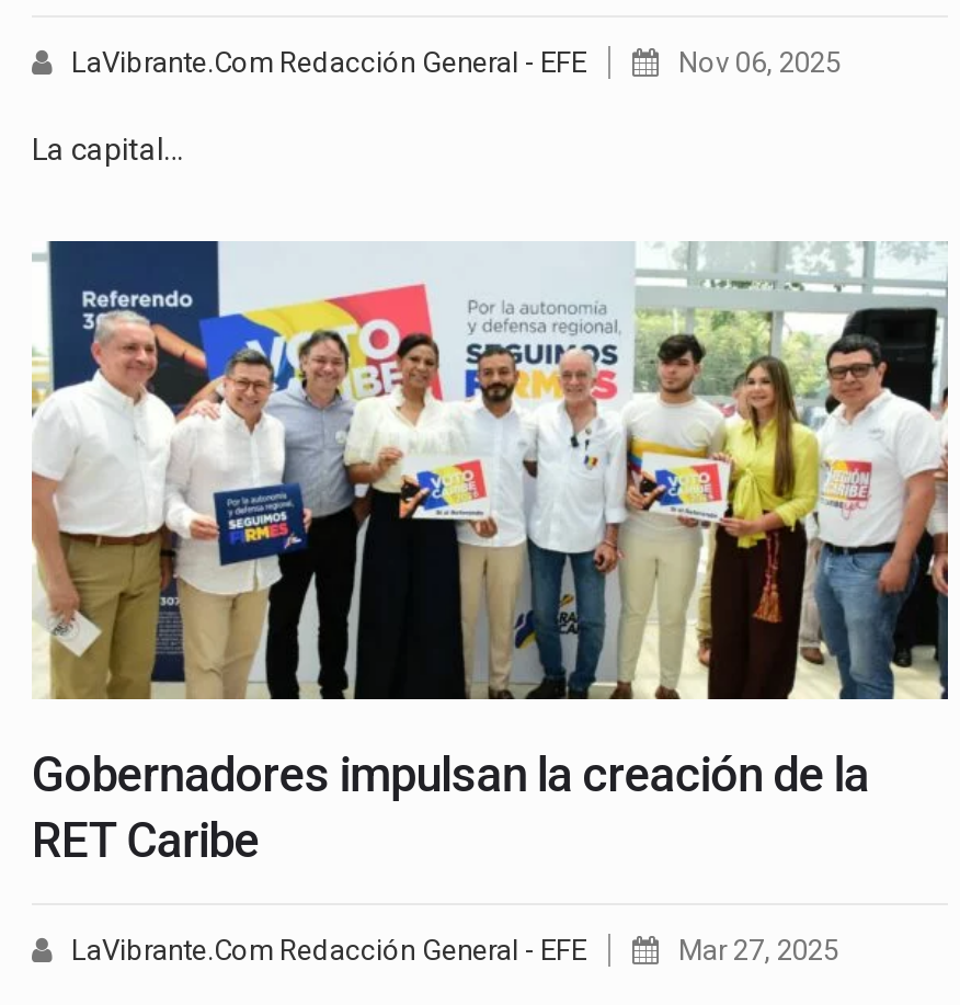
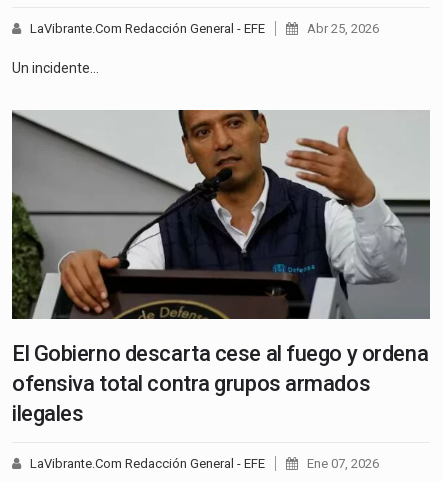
- Nov 06, 2025
+ Abr 25, 2026

- La capital…
+ Un incidente…

- [image]
- Gobernadores impulsan la creación de la
- RET Caribe
+ [image]
+ El Gobierno descarta cese al fuego y ordena
+ ofensiva total contra grupos armados
+ ilegales

- Mar 27, 2025
+ Ene 07, 2026
